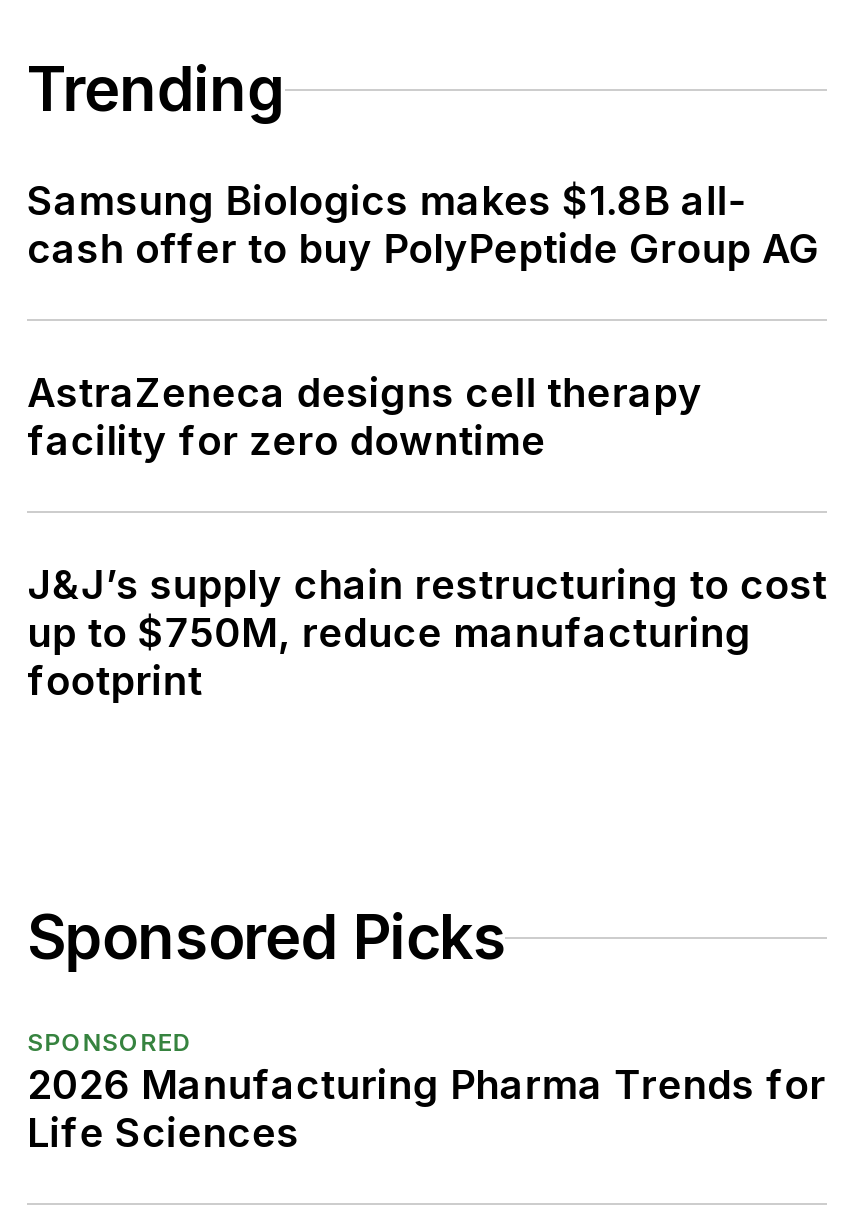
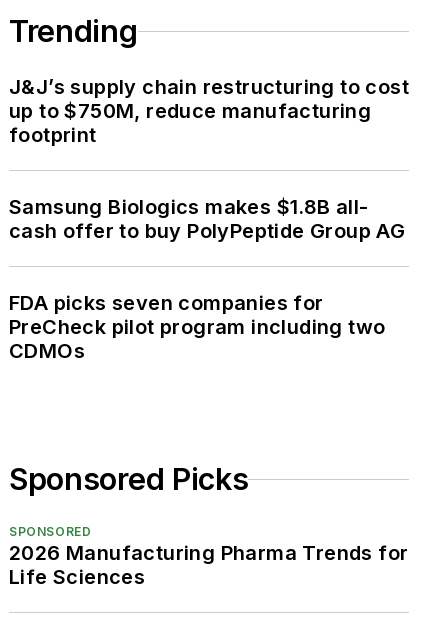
moved down: Samsung Biologics makes $1.8B all- | cash offer to buy PolyPeptide Group AG

- AstraZeneca designs cell therapy
- facility for zero downtime

moved up: J&J’s supply chain restructuring to cost | up to $750M, reduce manufacturing | footprint

+ FDA picks seven companies for
+ PreCheck pilot program including two
+ CDMOs
